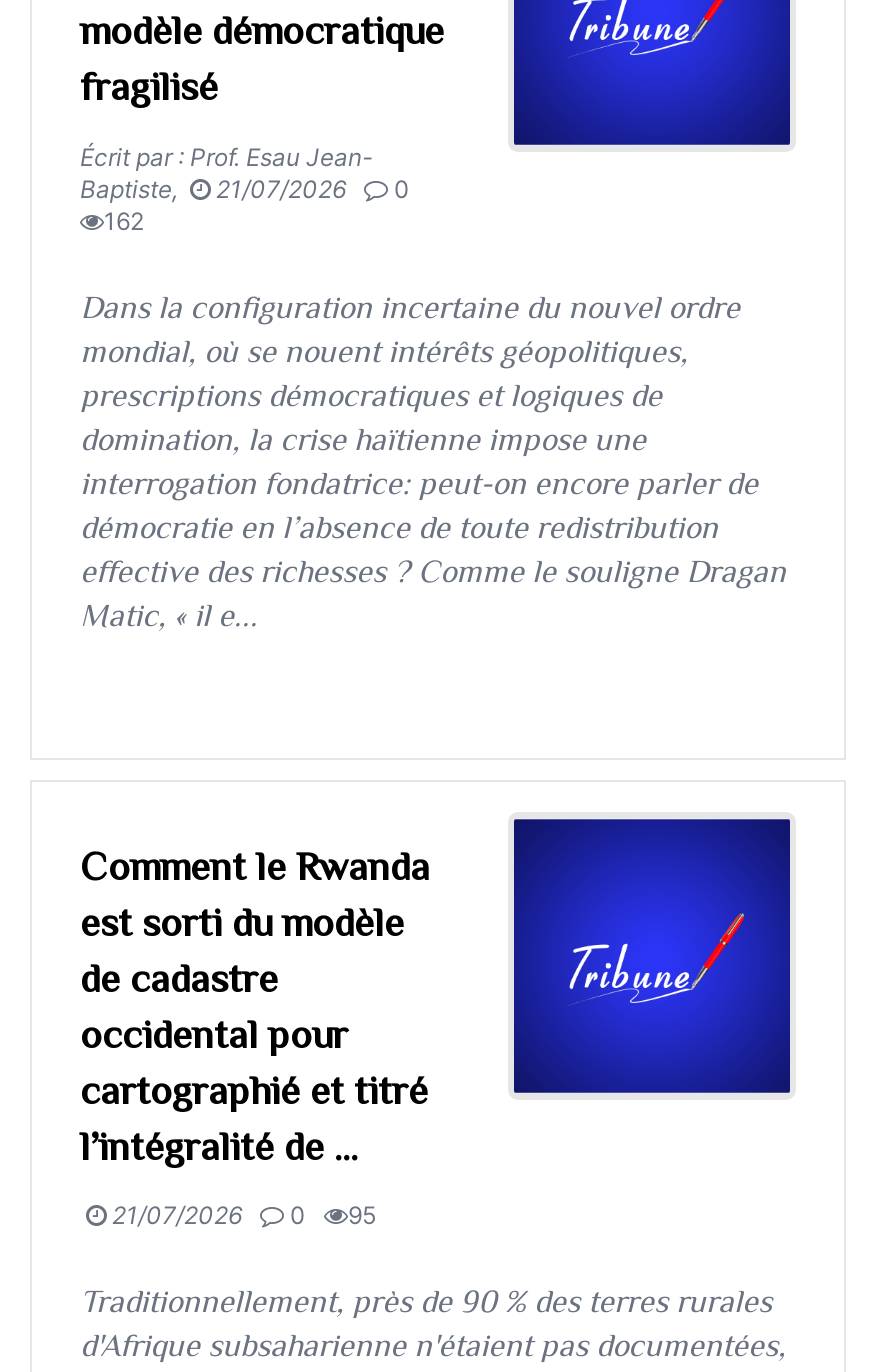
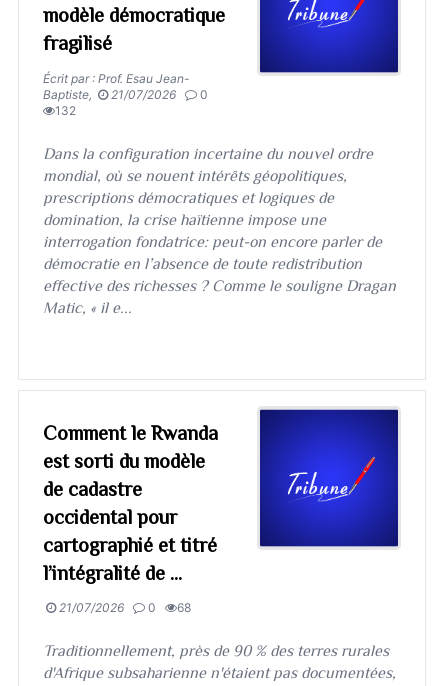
- 162
+ 132

- 21/07/2026 0 95
+ 21/07/2026 0 68
